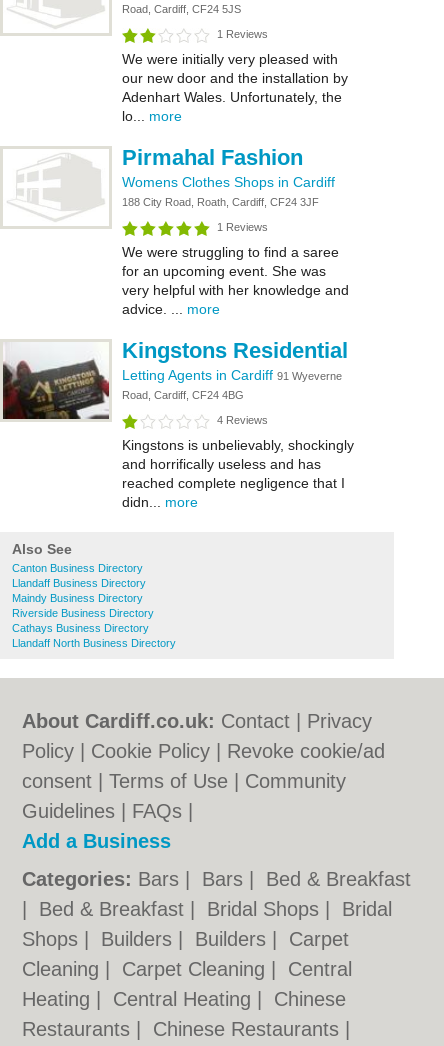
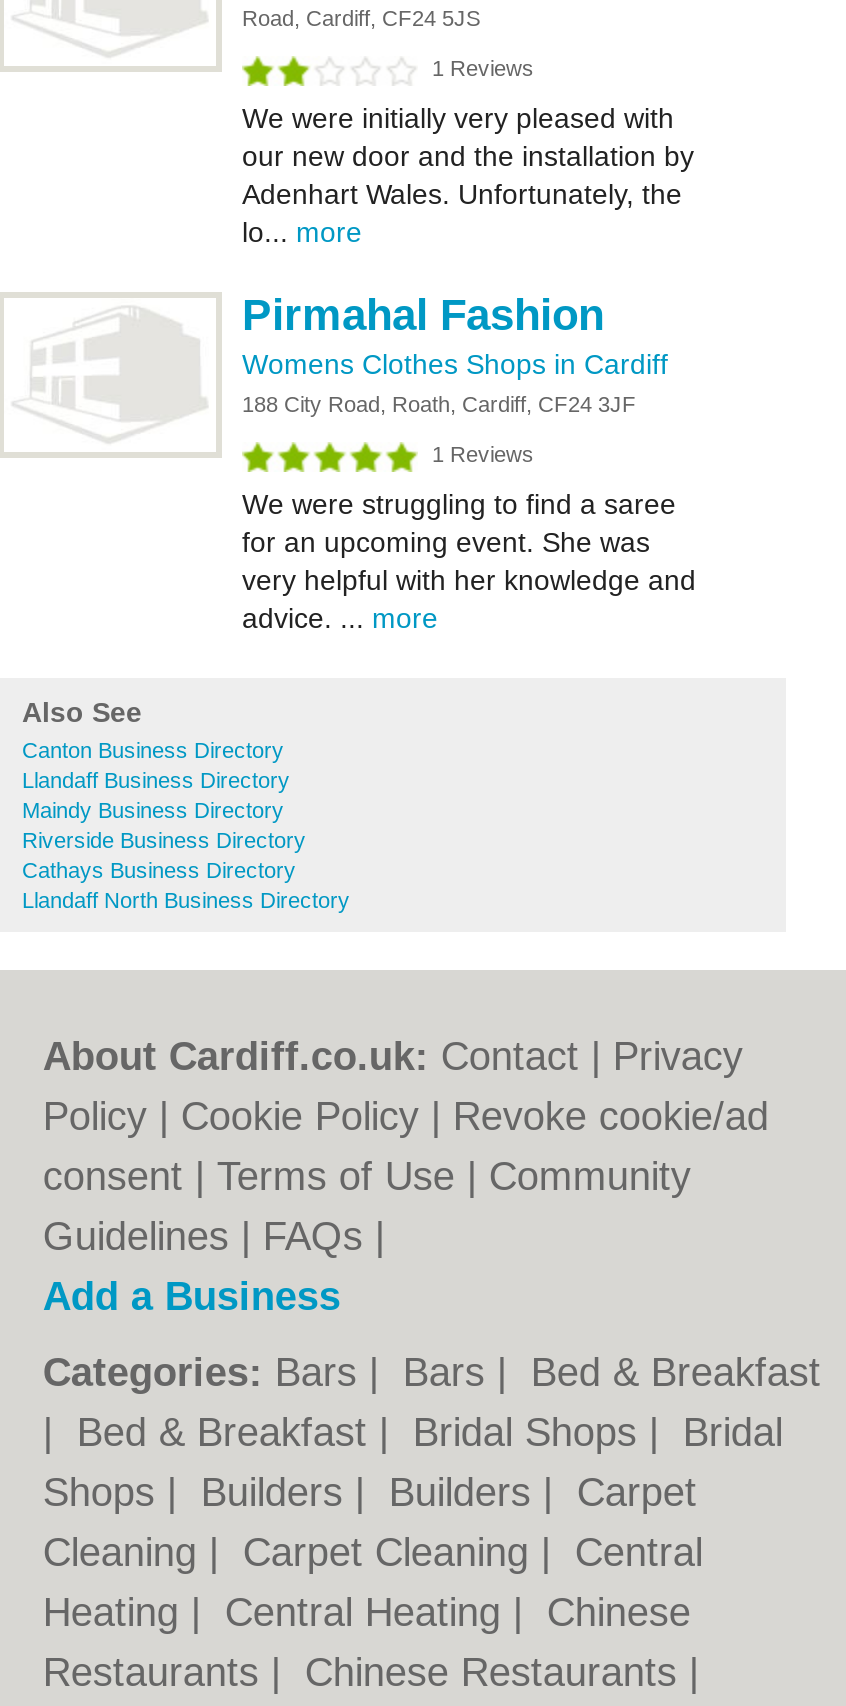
- [image]
- Kingstons Residential
- Letting Agents in Cardiff 91 Wyeverne
- Road, Cardiff, CF24 4BG
- 4 Reviews
- Kingstons is unbelievably, shockingly
- and horrifically useless and has
- reached complete negligence that I
- didn... more
